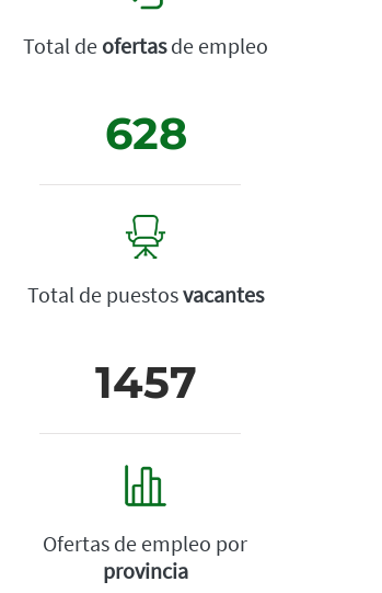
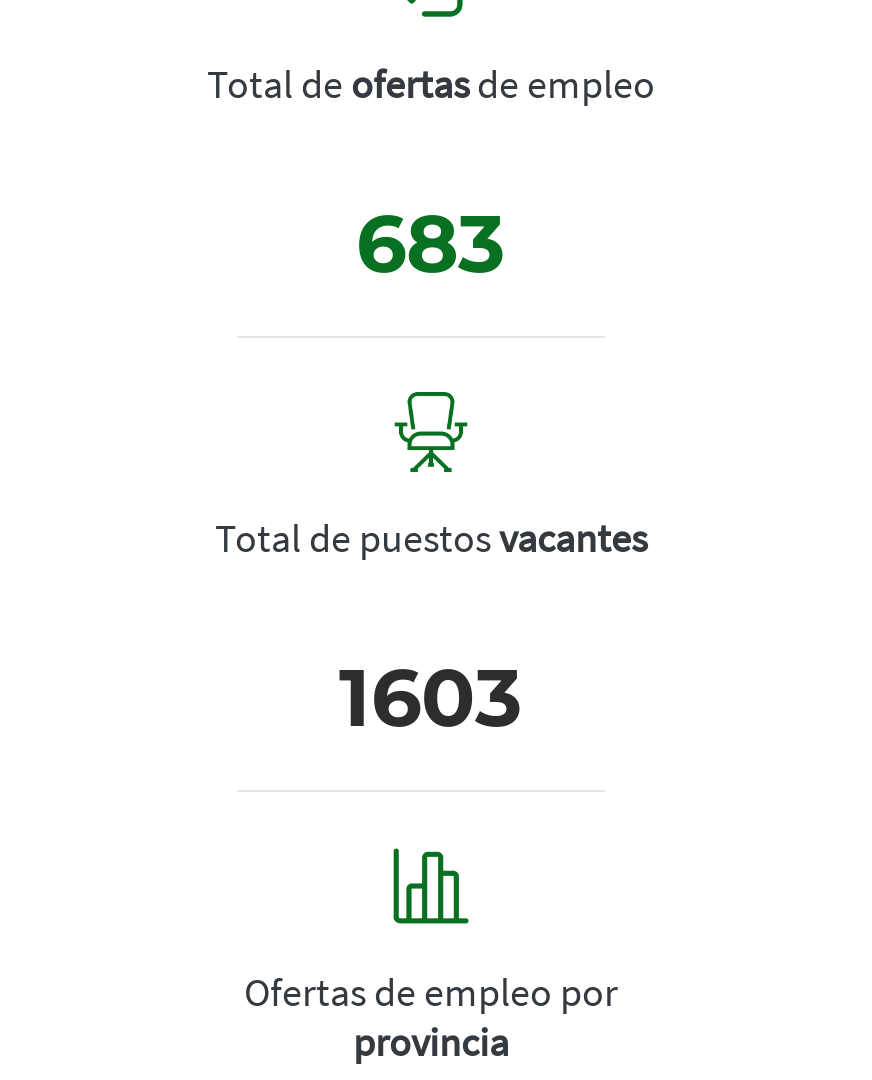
- 628
+ 683

- 1457
+ 1603
